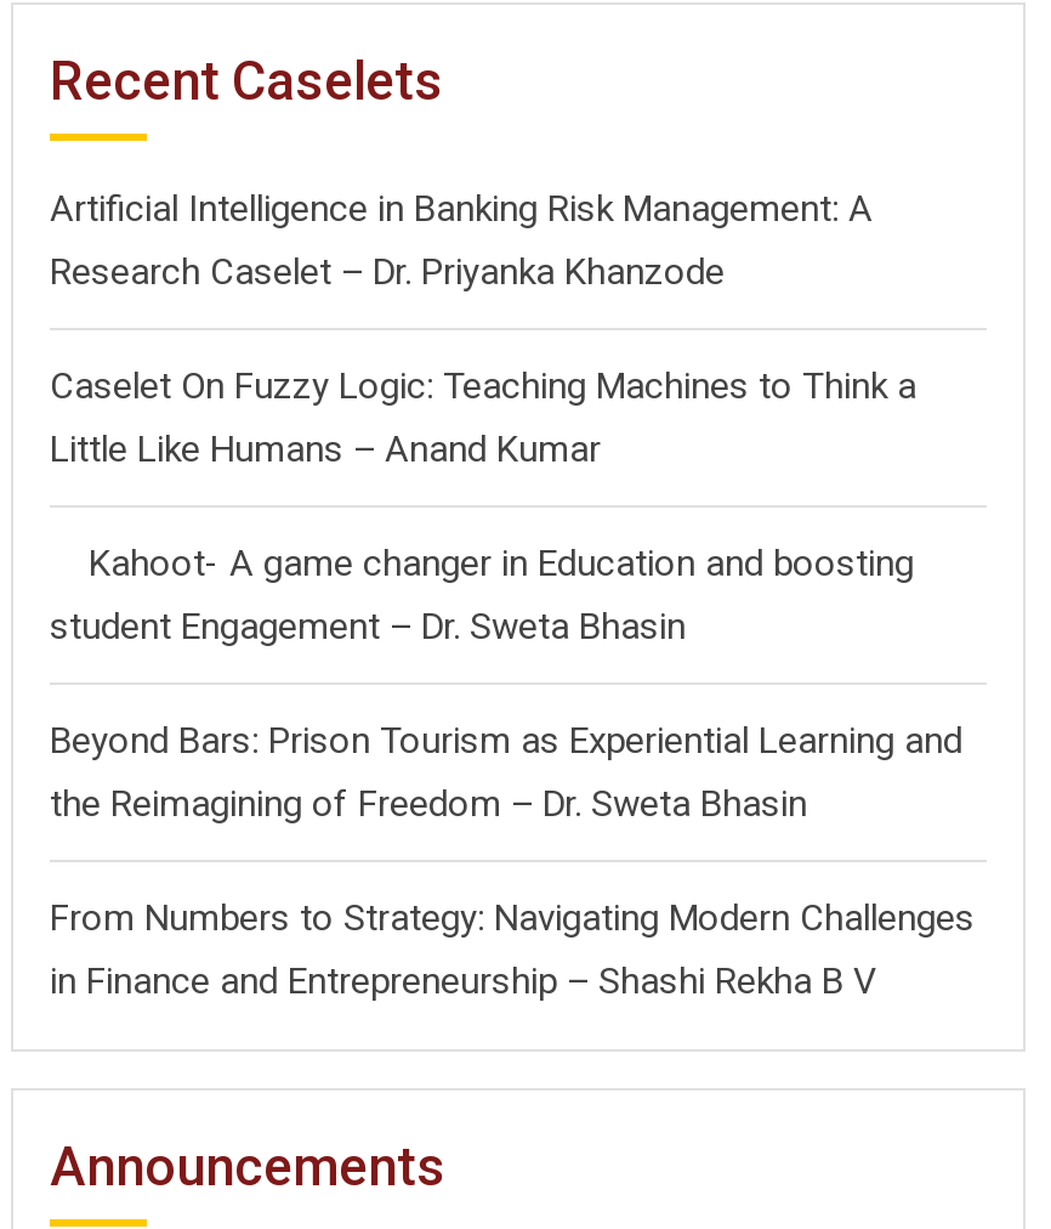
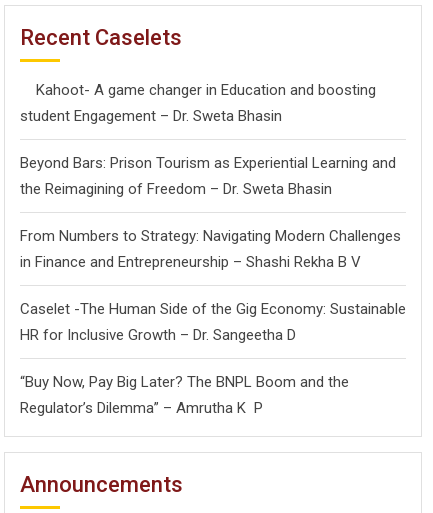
- Artificial Intelligence in Banking Risk Management: A
- Research Caselet – Dr. Priyanka Khanzode
- Caselet On Fuzzy Logic: Teaching Machines to Think a
- Little Like Humans – Anand Kumar

moved up: Kahoot- A game changer in Education and boosting | student Engagement – Dr. Sweta Bhasin | Beyond Bars: Prison Tourism as Experiential Learning and | the Reimagining of Freedom – Dr. Sweta Bhasin | From Numbers to Strategy: Navigating Modern Challenges | in Finance and Entrepreneurship – Shashi Rekha B V

+ Caselet -The Human Side of the Gig Economy: Sustainable
+ HR for Inclusive Growth – Dr. Sangeetha D
+ “Buy Now, Pay Big Later? The BNPL Boom and the
+ Regulator’s Dilemma” – Amrutha K P
